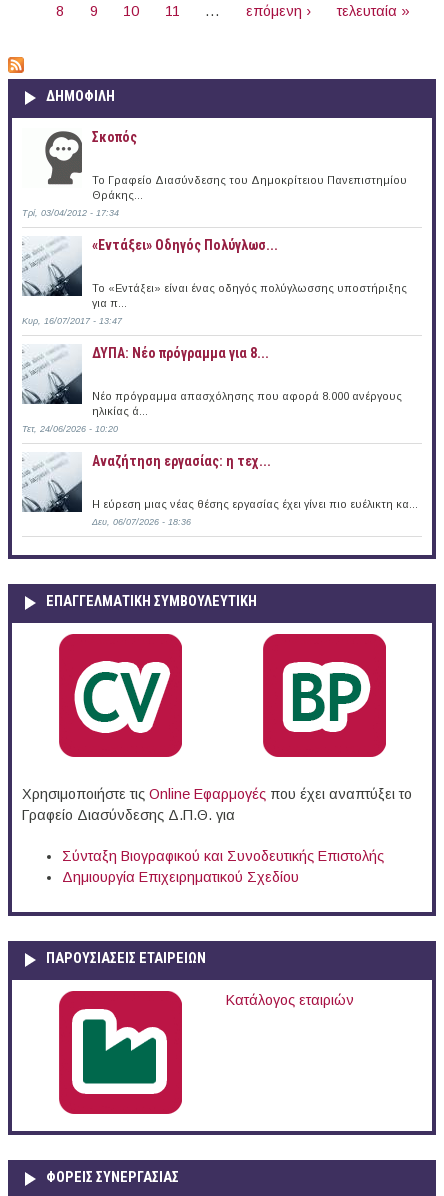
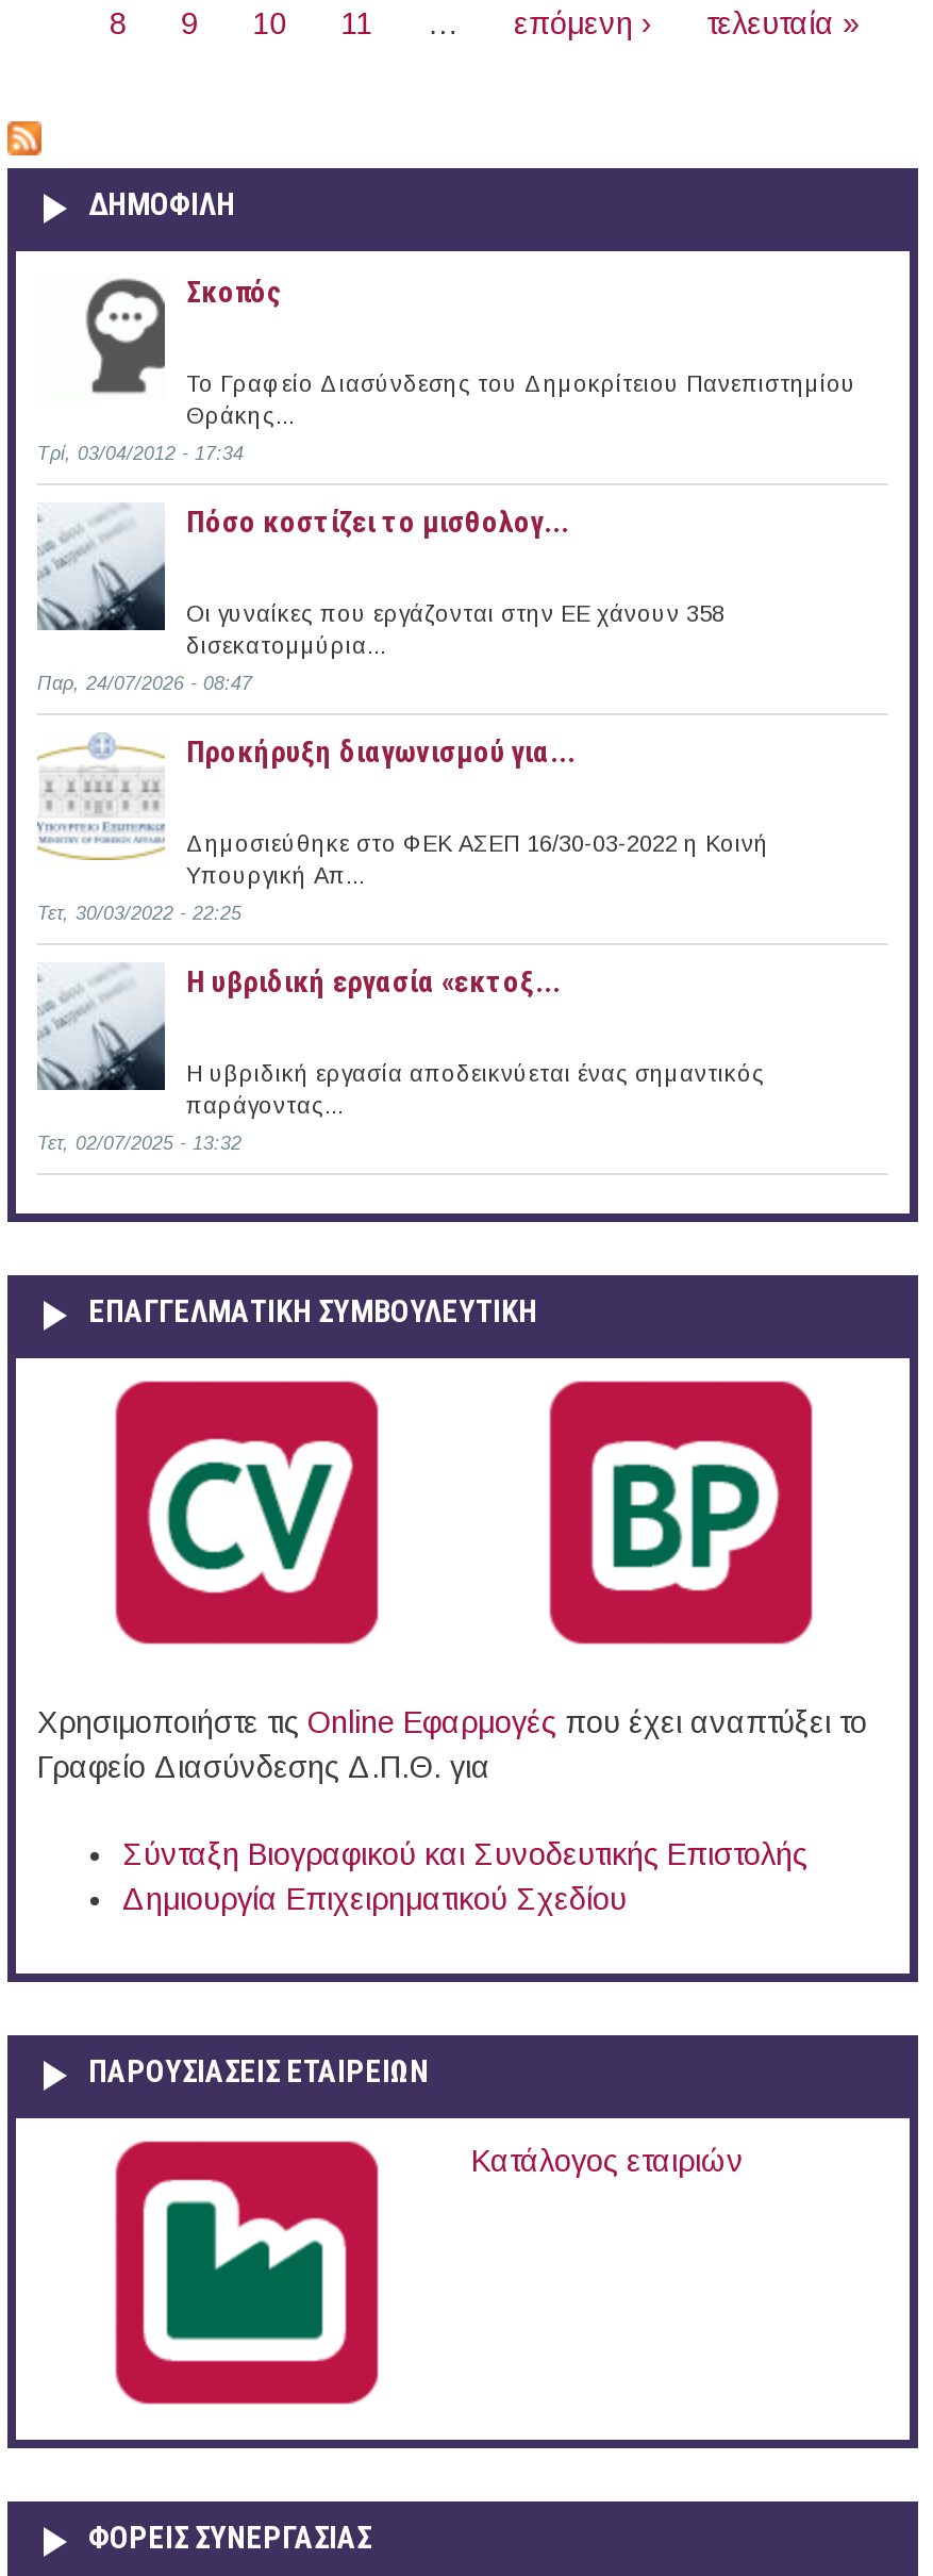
- «Εντάξει» Oδηγός Πολύγλωσ...
+ Πόσο κοστίζει το μισθολογ...

- Το «Εντάξει» είναι ένας οδηγός πολύγλωσσης υποστήριξης
- για π...
+ Οι γυναίκες που εργάζονται στην ΕΕ χάνουν 358
+ δισεκατομμύρια...

- Κυρ, 16/07/2017 - 13:47
+ Παρ, 24/07/2026 - 08:47

- ΔΥΠΑ: Νέο πρόγραμμα για 8...
+ Προκήρυξη διαγωνισμού για...

- [image]
- Νέο πρόγραμμα απασχόλησης που αφορά 8.000 ανέργους
- ηλικίας ά...
+ [image]
+ Δημοσιεύθηκε στο ΦΕΚ ΑΣΕΠ 16/30-03-2022 η Κοινή
+ Υπουργική Απ...

- Τετ, 24/06/2026 - 10:20
+ Τετ, 30/03/2022 - 22:25

- Αναζήτηση εργασίας: η τεχ...
+ Η υβριδική εργασία «εκτοξ...

- Η εύρεση μιας νέας θέσης εργασίας έχει γίνει πιο ευέλικτη κα...
+ Η υβριδική εργασία αποδεικνύεται ένας σημαντικός
+ παράγοντας...

- Δευ, 06/07/2026 - 18:36
+ Τετ, 02/07/2025 - 13:32
